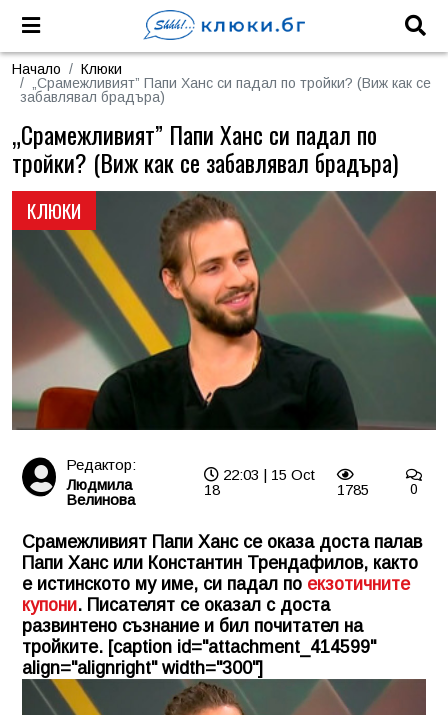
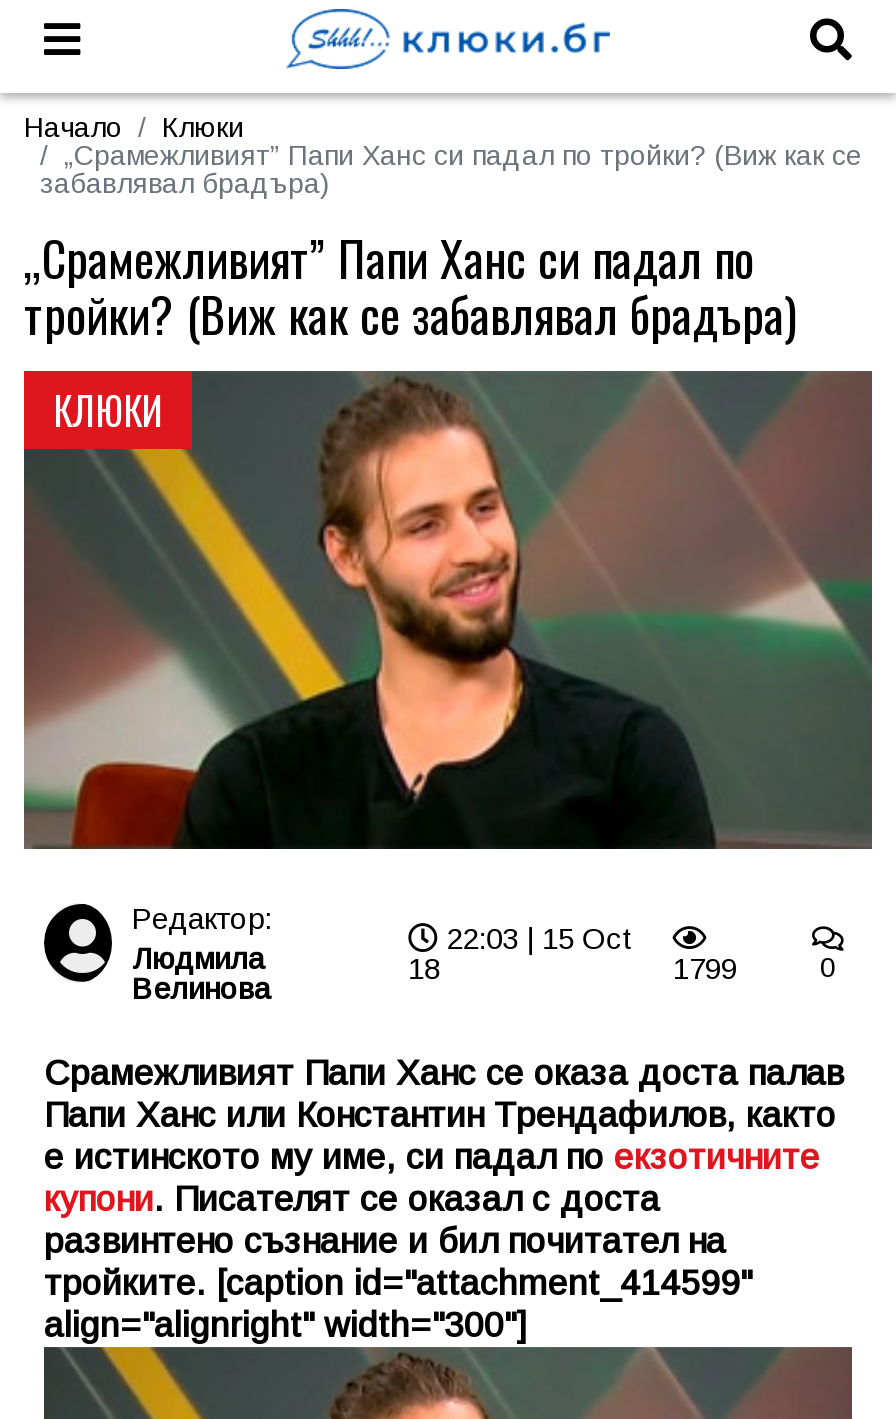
- 1785
+ 1799
